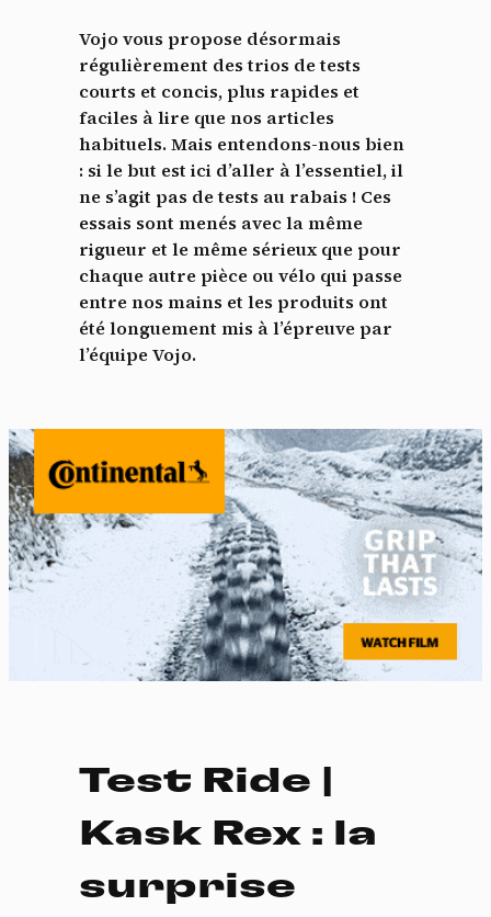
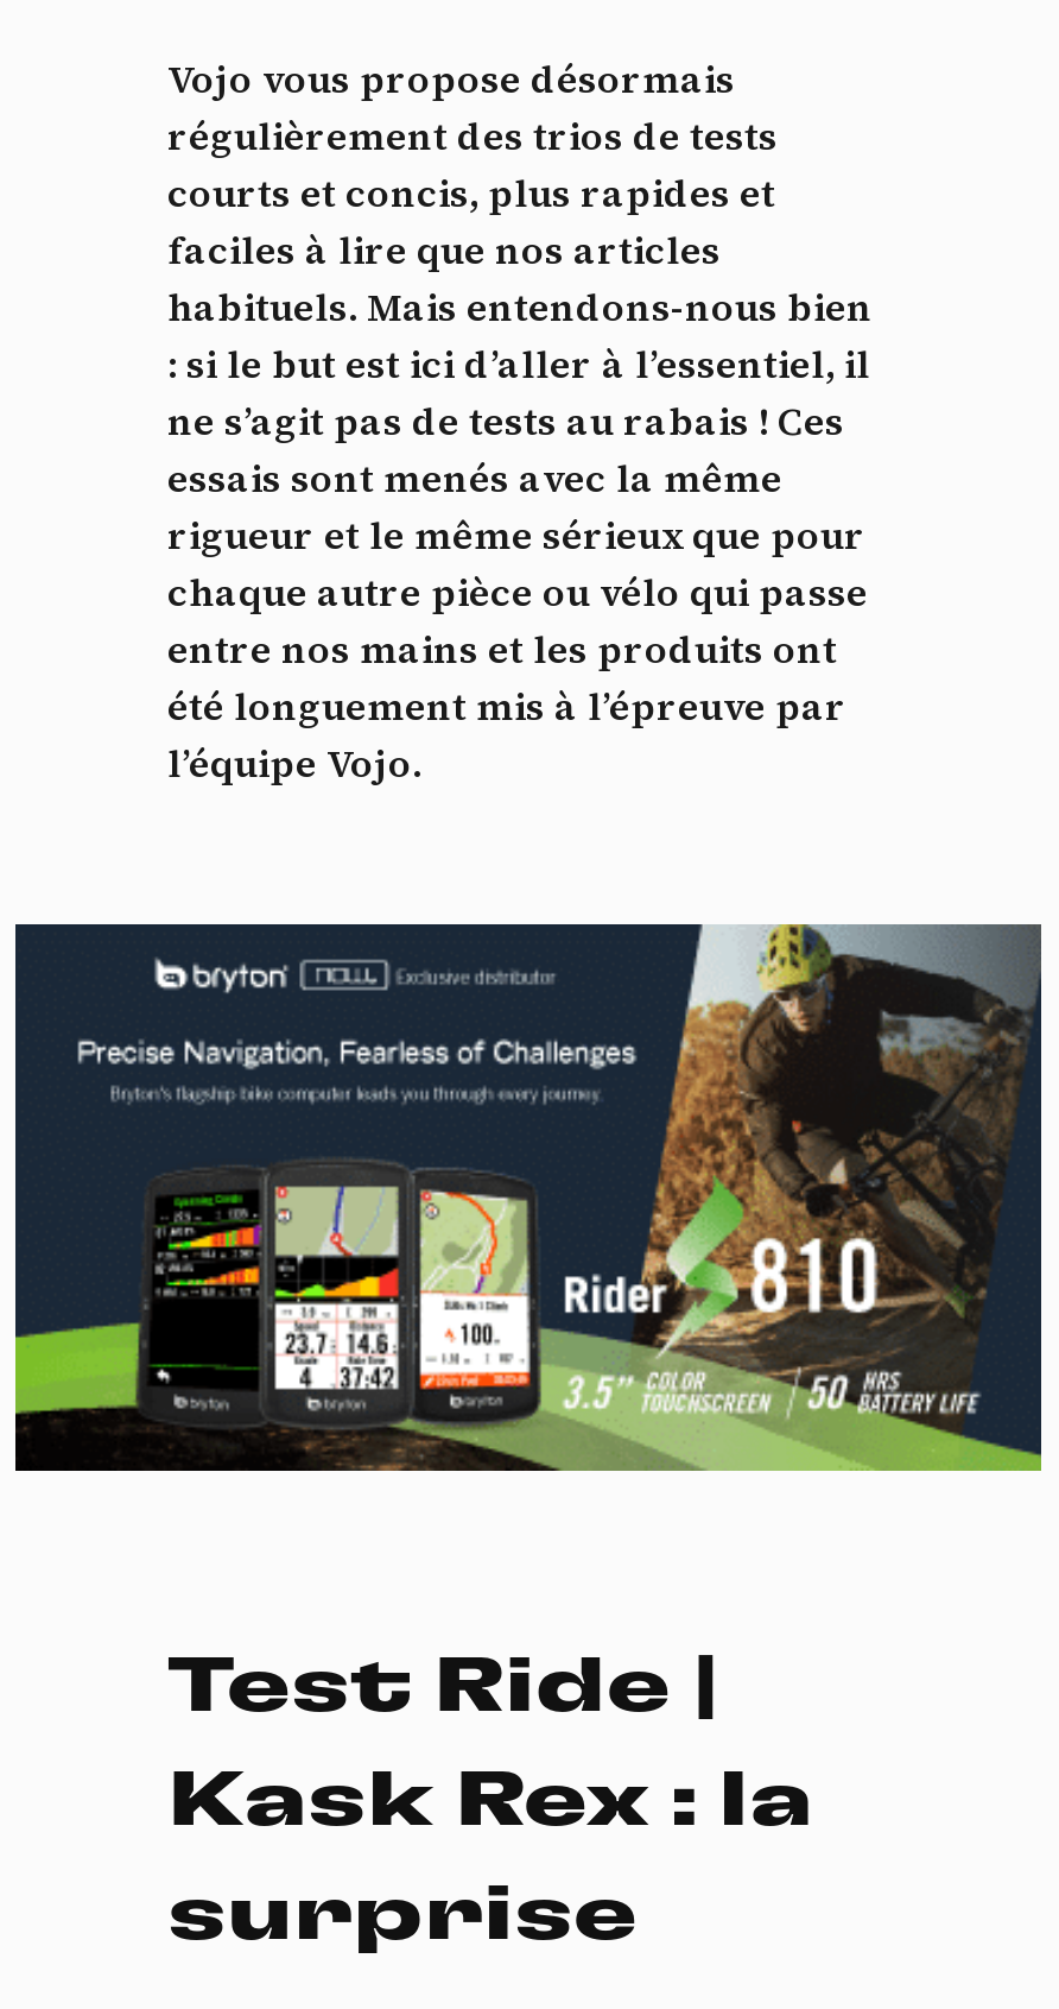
- [image]
+ [image]
